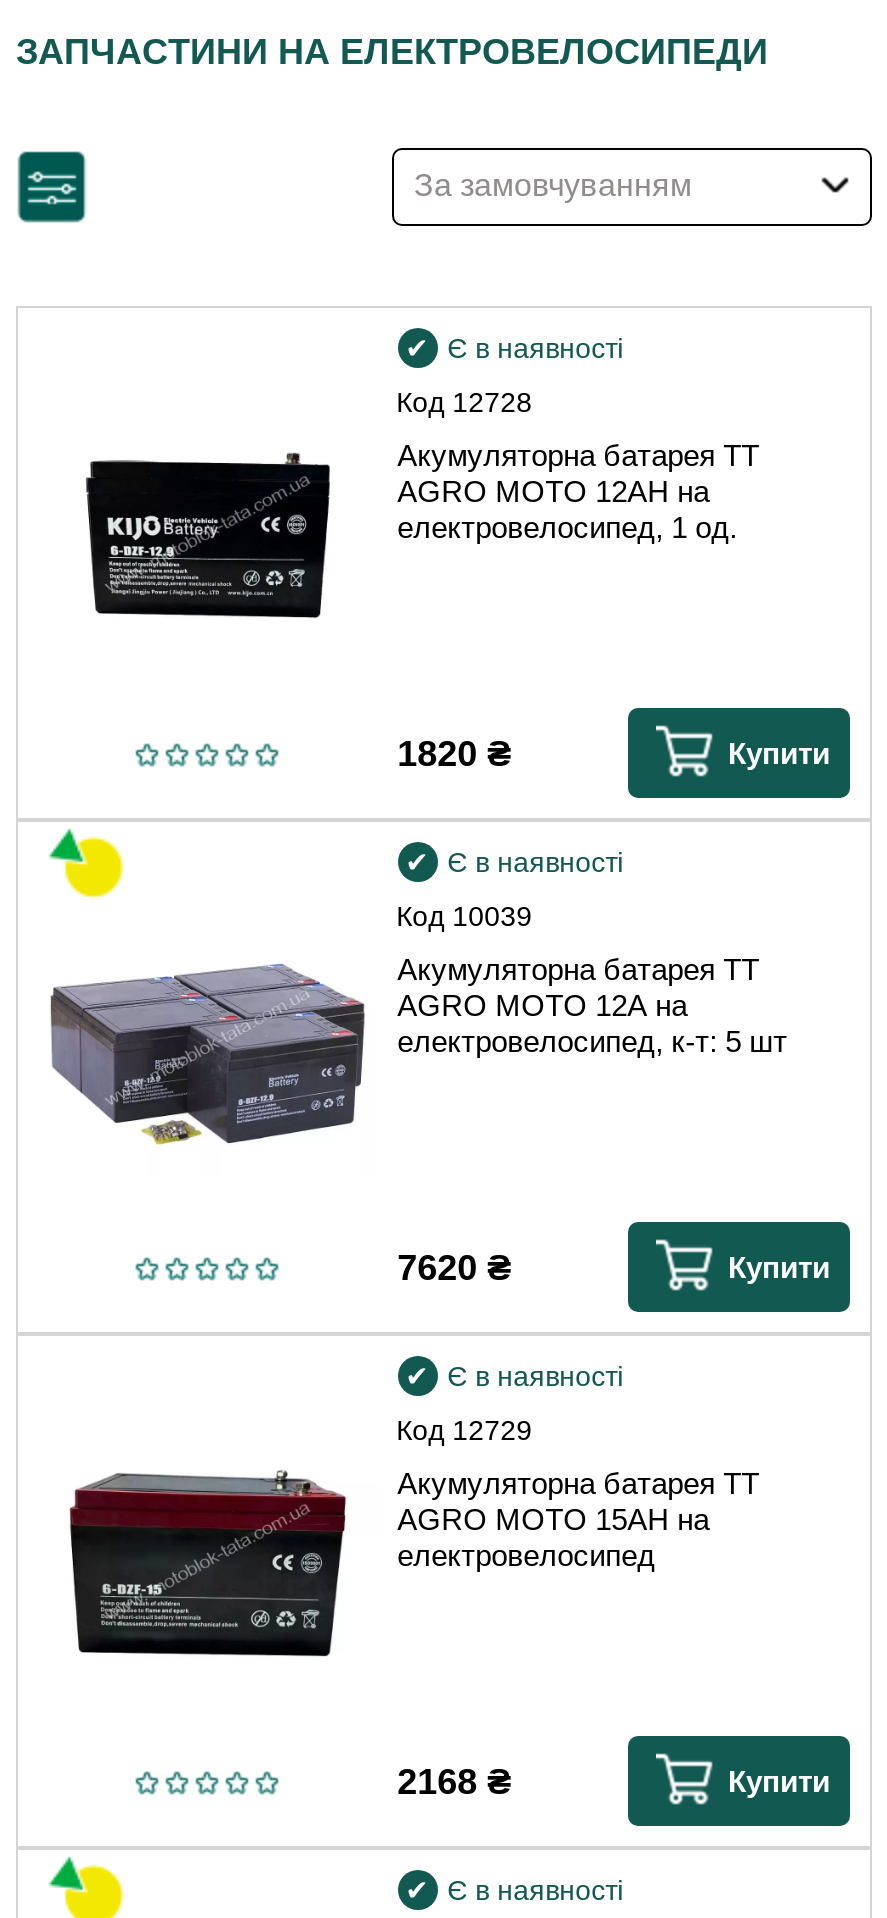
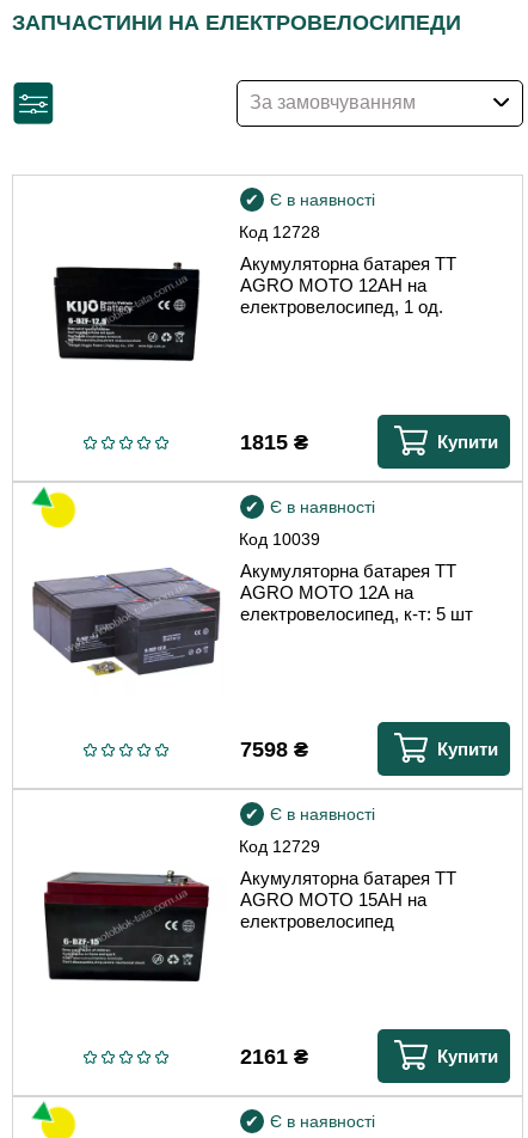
- 1820 ₴
+ 1815 ₴

- 7620 ₴
+ 7598 ₴

- 2168 ₴
+ 2161 ₴
